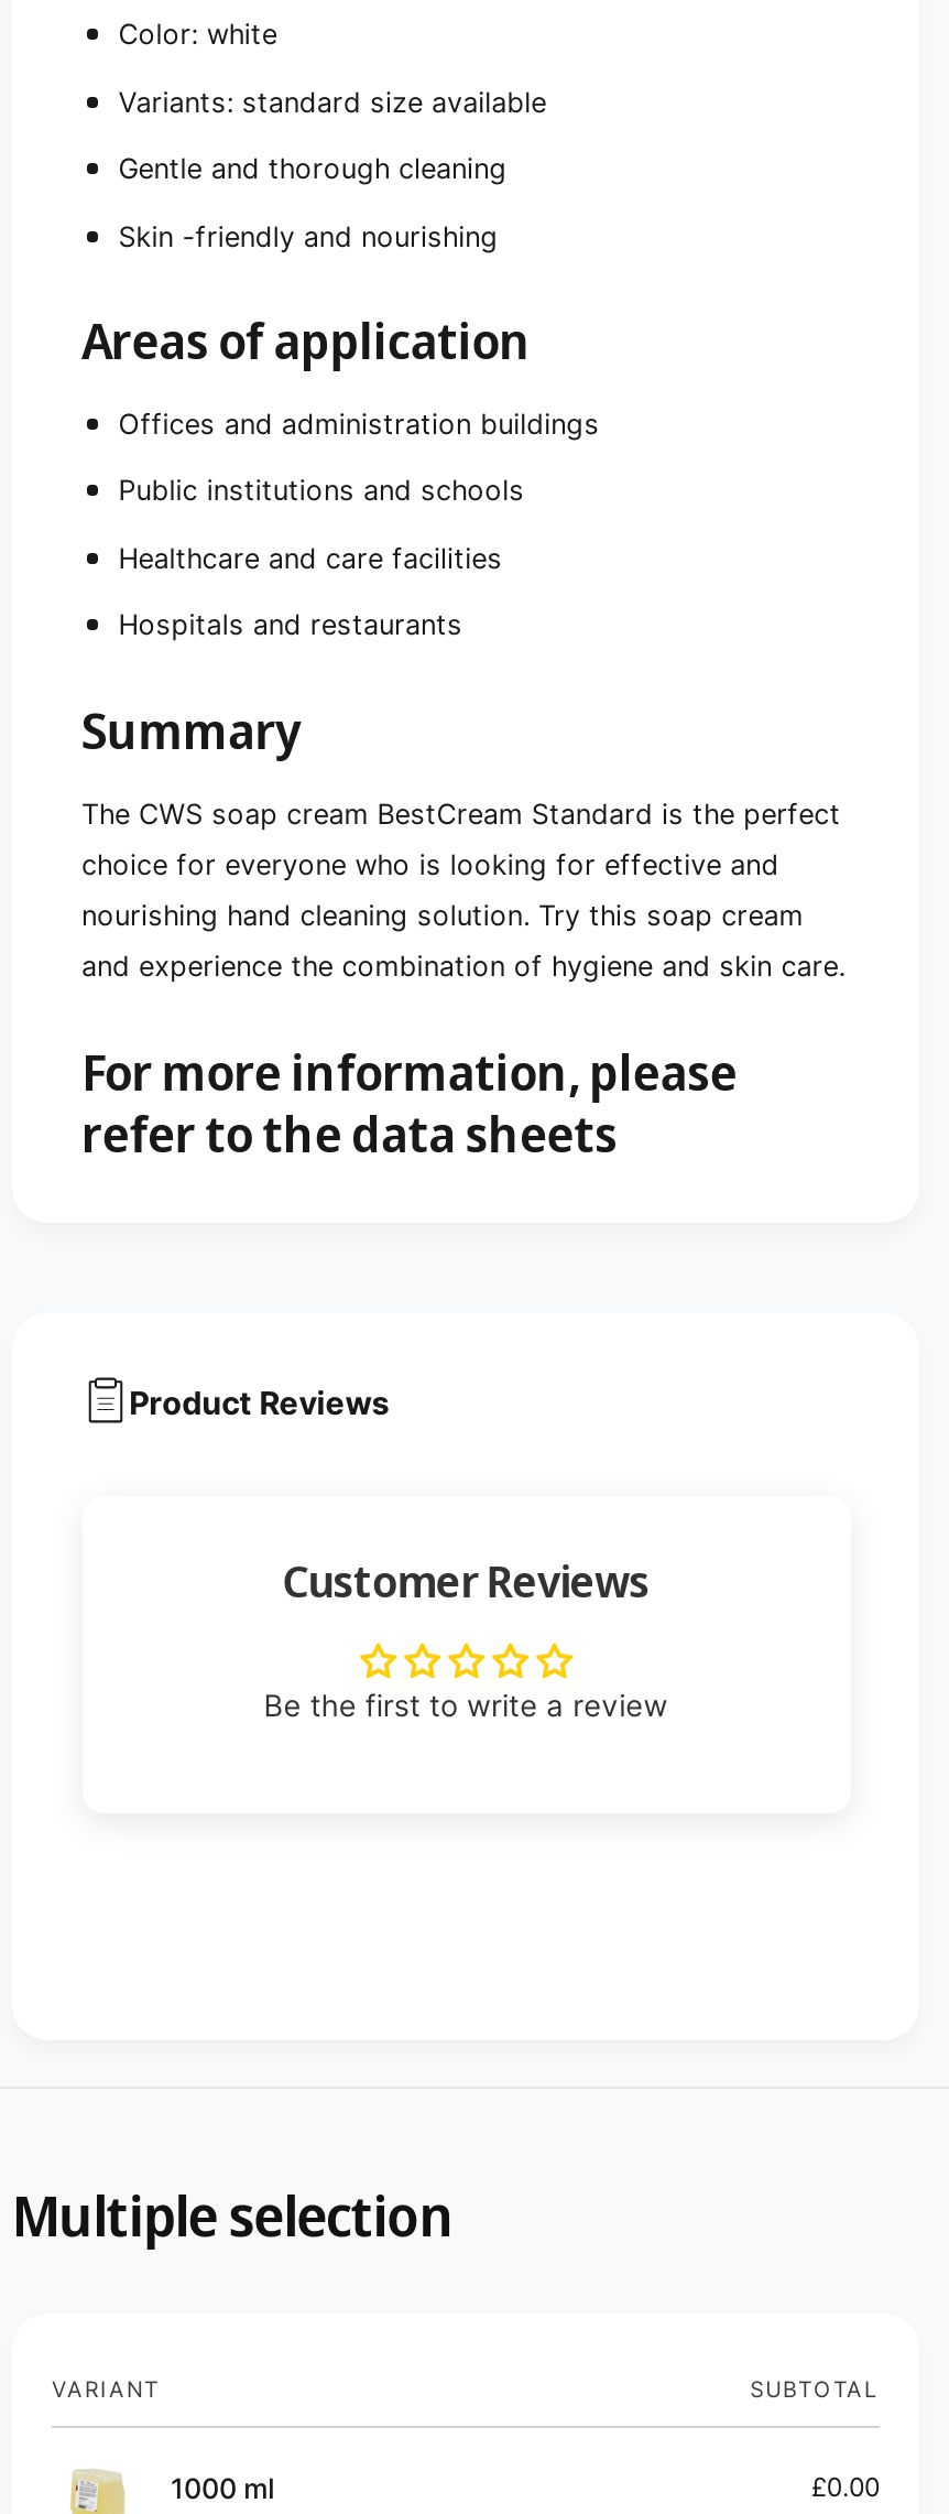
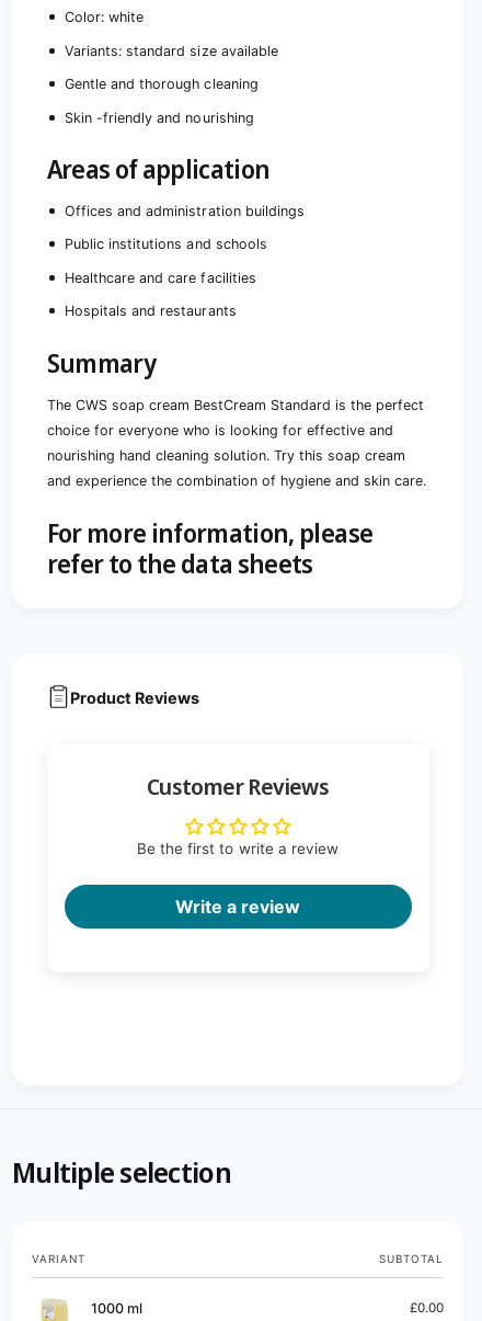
+ Write a review
